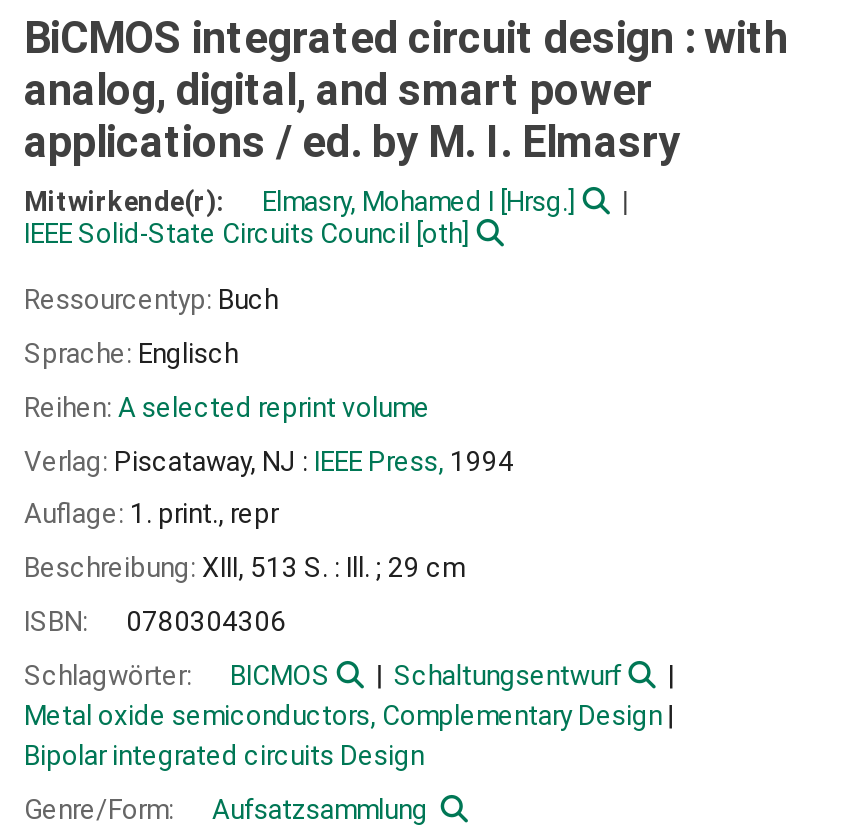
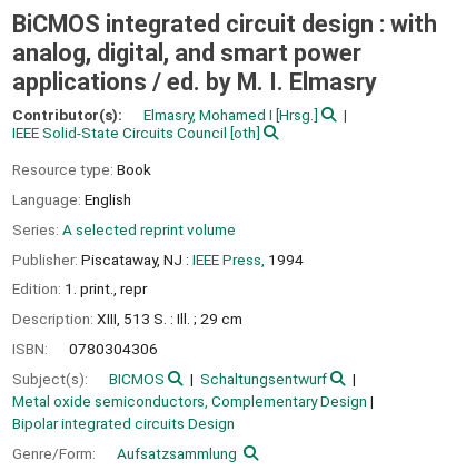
- Mitwirkende(r):
+ Contributor(s):

- Ressourcentyp: Buch
+ Resource type: Book

- Sprache: Englisch
+ Language: English

- Reihen: A selected reprint volume
+ Series: A selected reprint volume

- Verlag: Piscataway, NJ : IEEE Press, 1994
+ Publisher: Piscataway, NJ : IEEE Press, 1994

- Auflage: 1. print., repr
+ Edition: 1. print., repr

- Beschreibung: XIII, 513 S. : Ill. ; 29 cm
+ Description: XIII, 513 S. : Ill. ; 29 cm

- Schlagwörter:
+ Subject(s):
